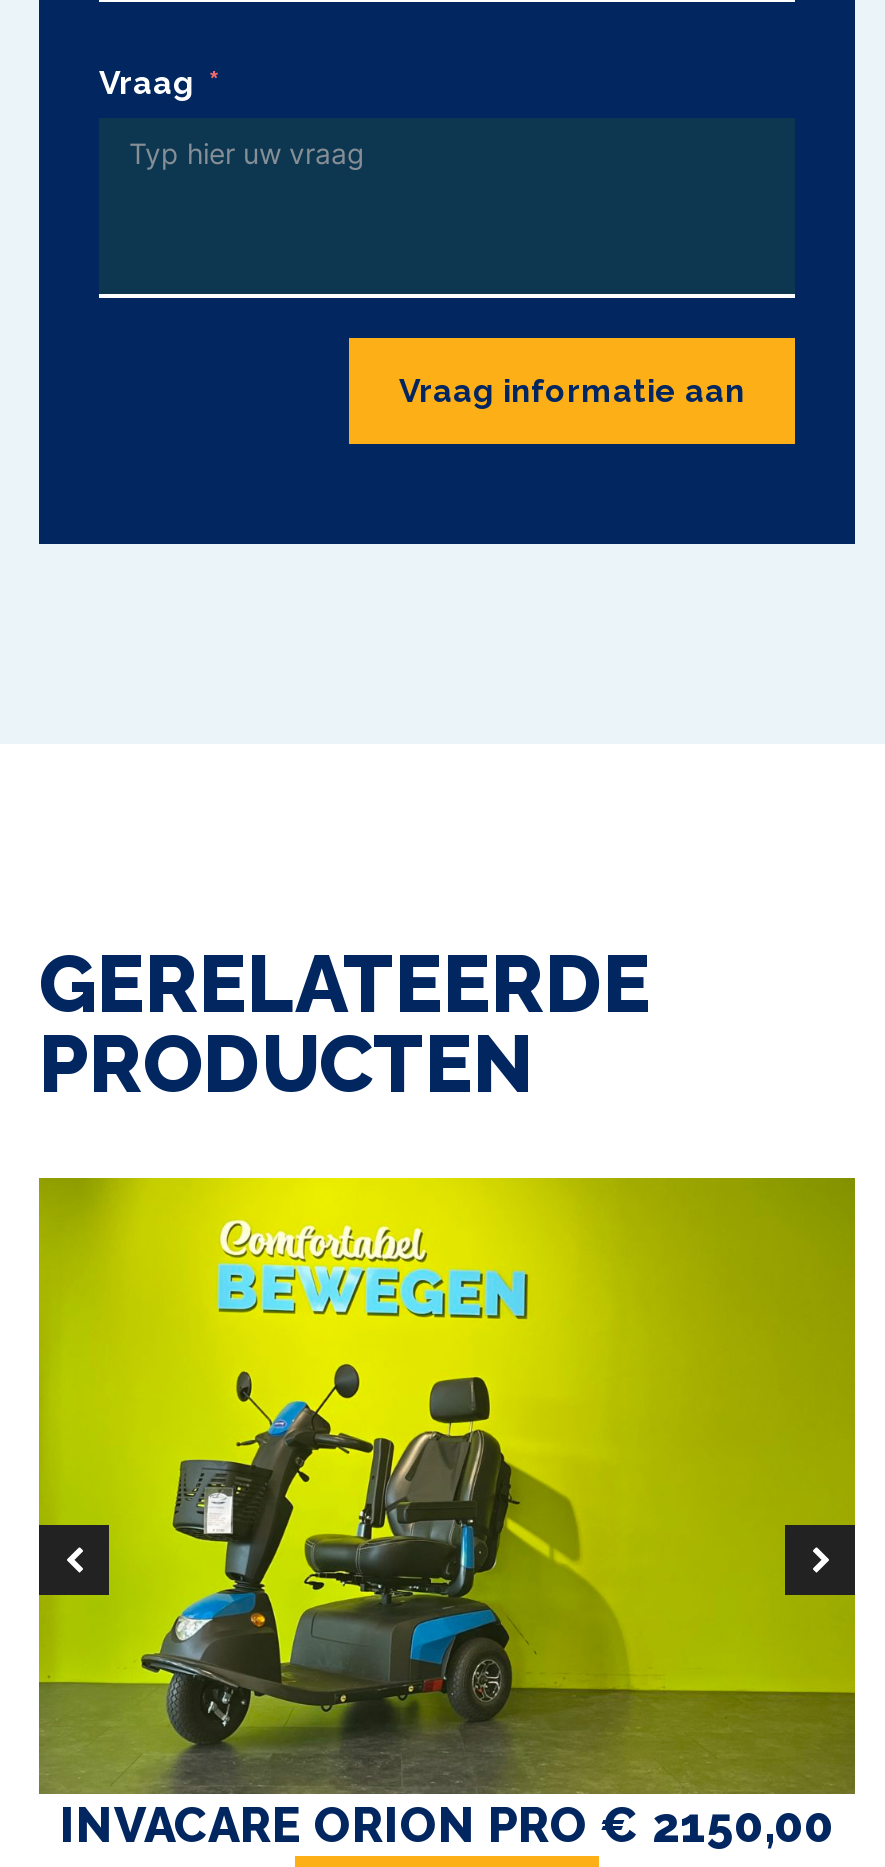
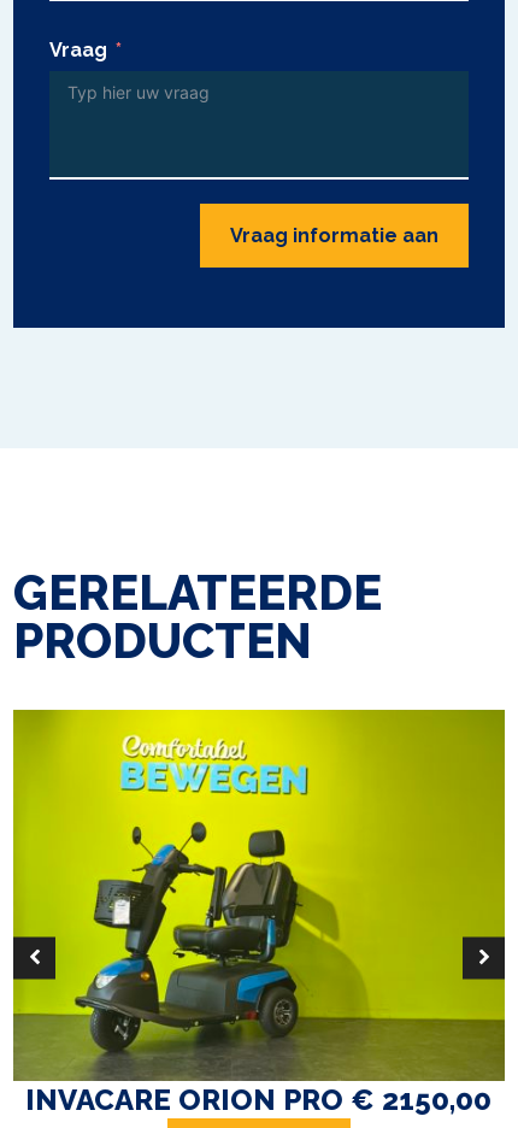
- [image]
+ [image]

- [image]
+ [image]
